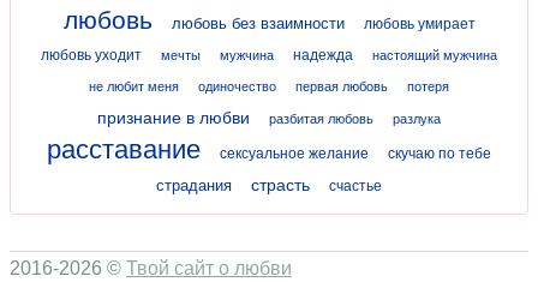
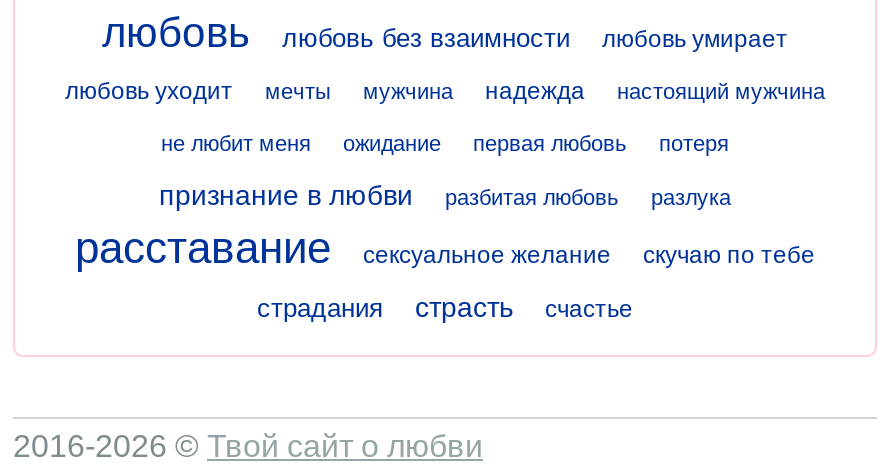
- одиночество
+ ожидание
